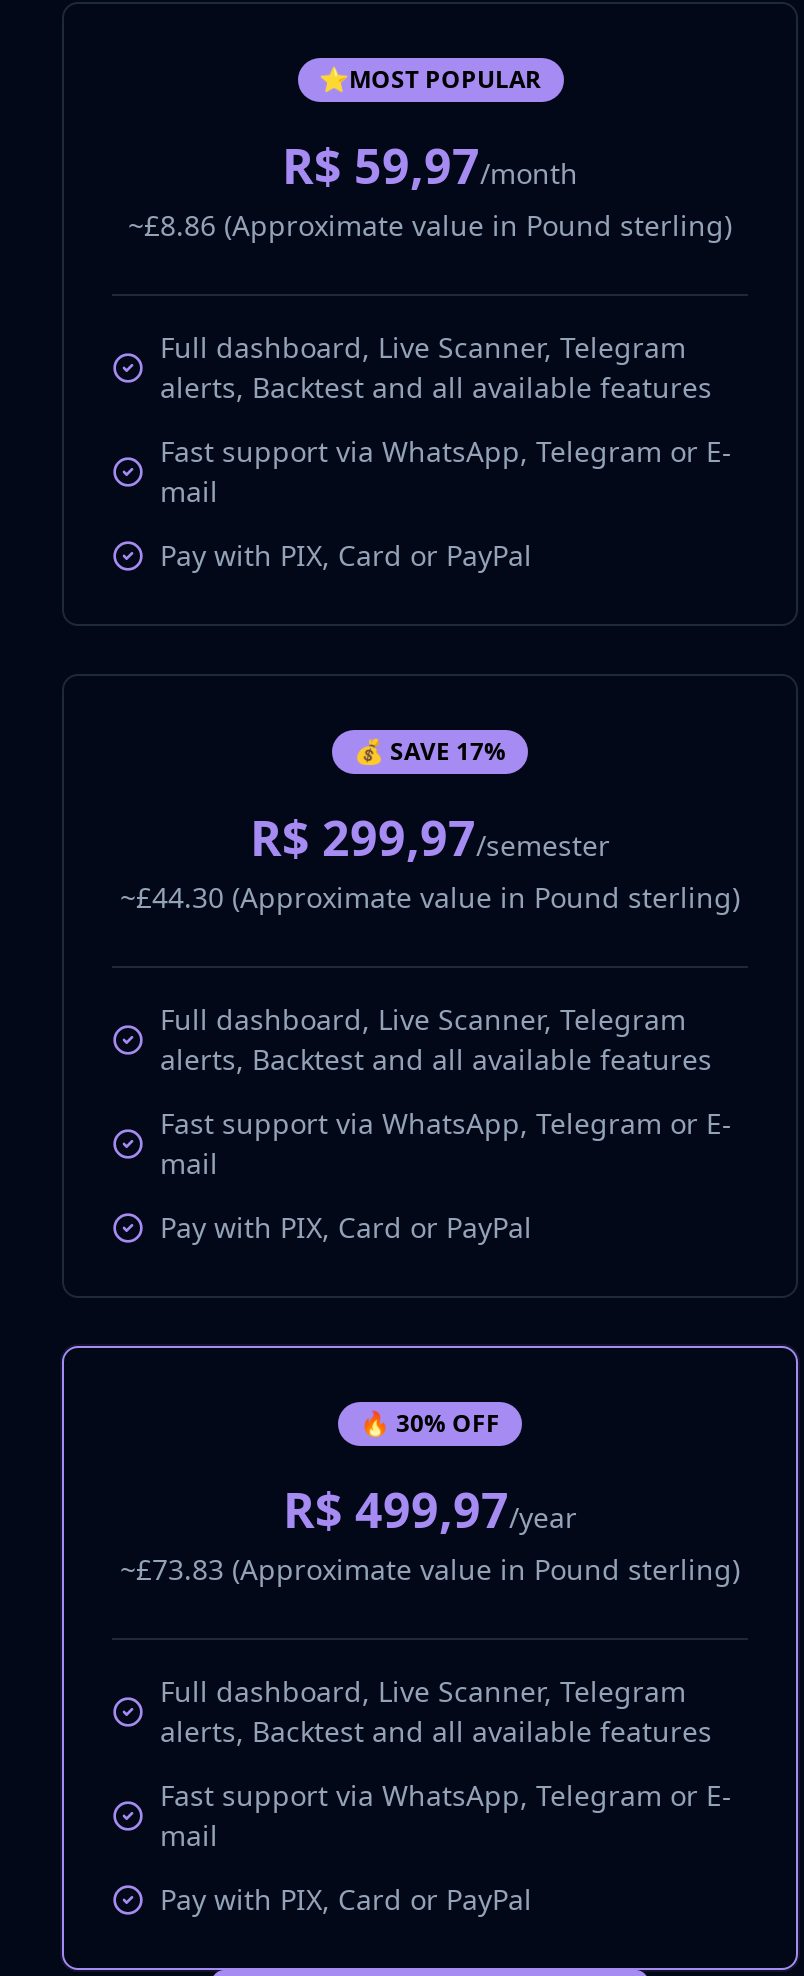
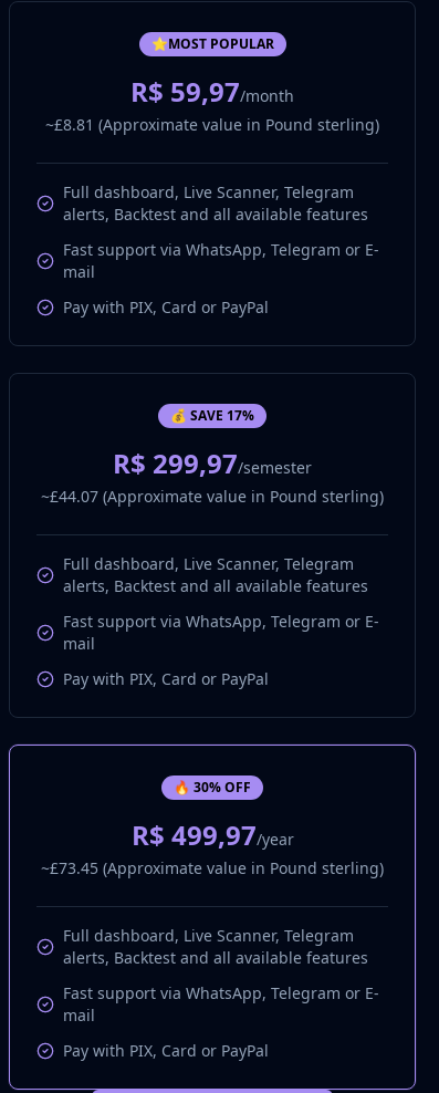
- ~£8.86 (Approximate value in Pound sterling)
+ ~£8.81 (Approximate value in Pound sterling)

- ~£44.30 (Approximate value in Pound sterling)
+ ~£44.07 (Approximate value in Pound sterling)

- ~£73.83 (Approximate value in Pound sterling)
+ ~£73.45 (Approximate value in Pound sterling)
